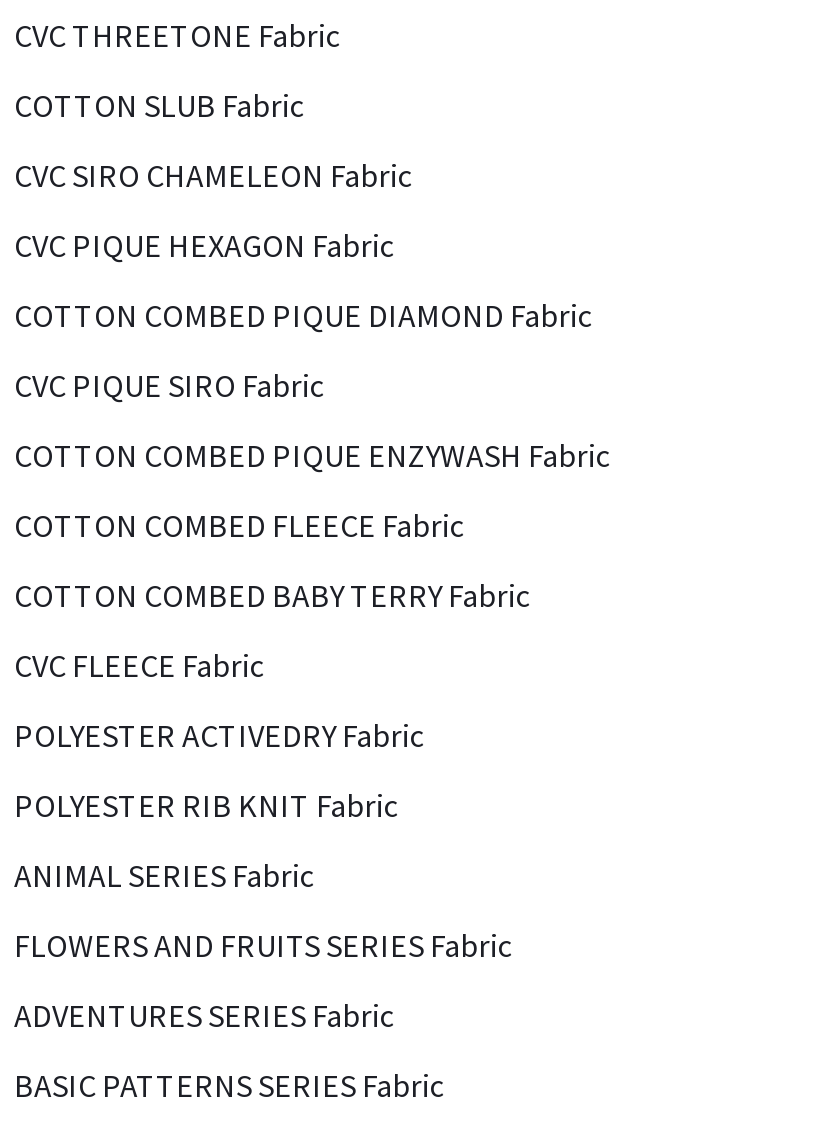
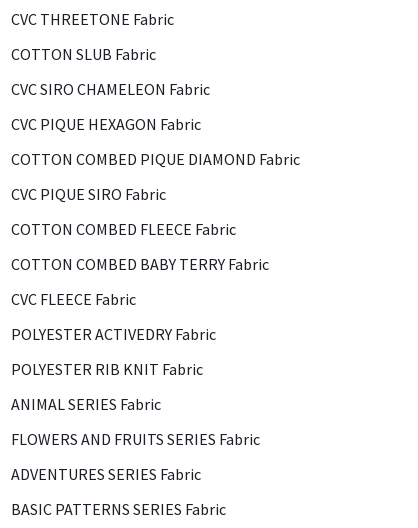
- COTTON COMBED PIQUE ENZYWASH Fabric
